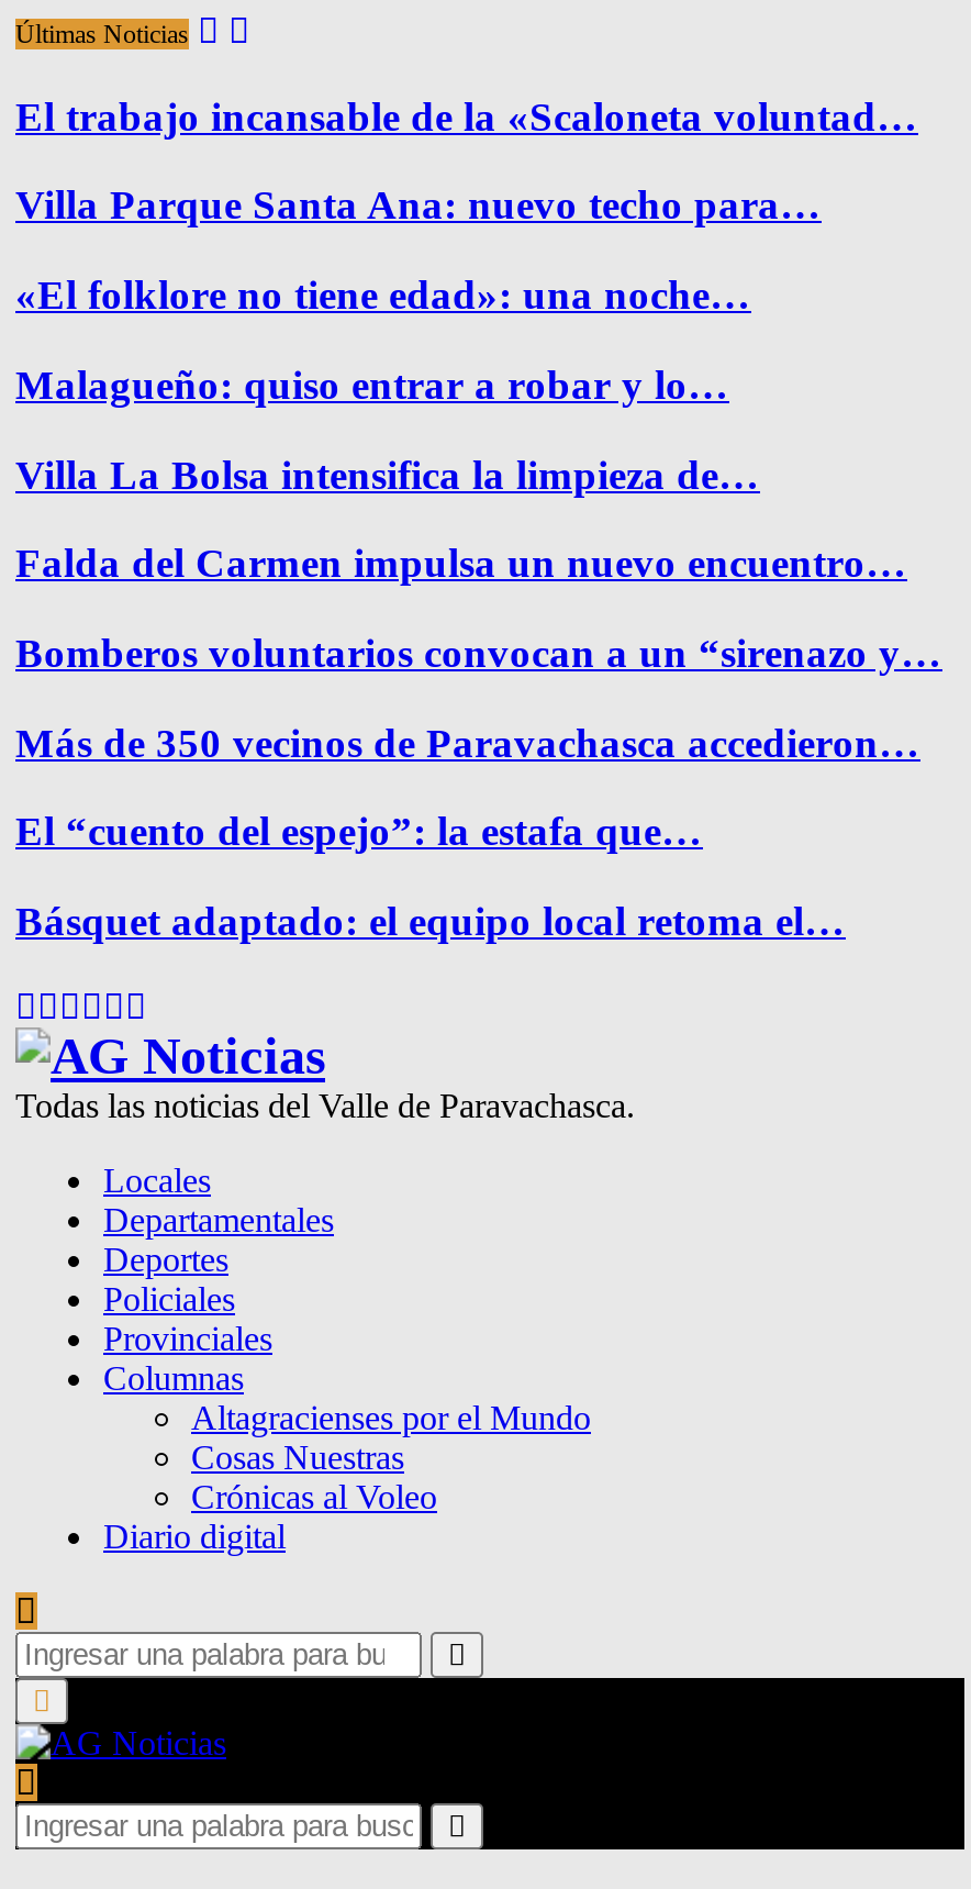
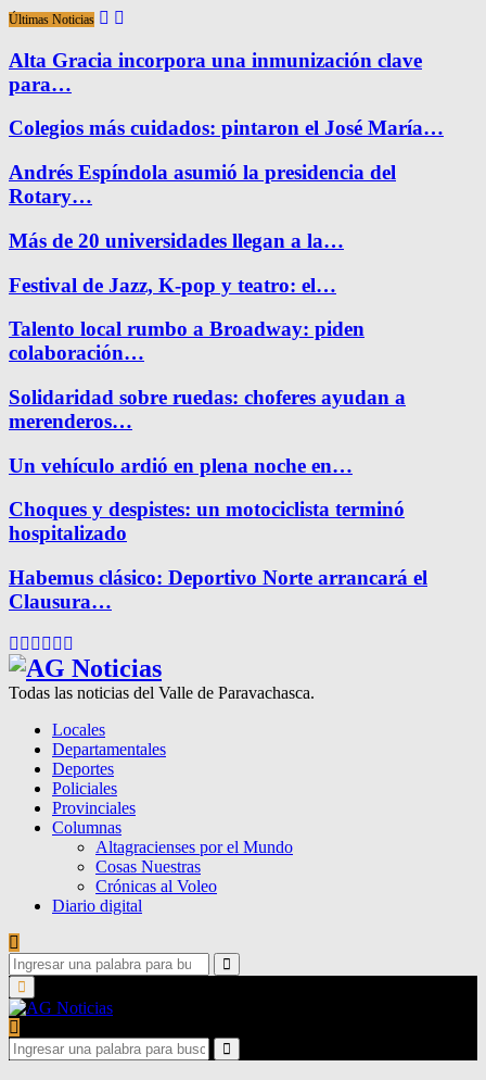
- El trabajo incansable de la «Scaloneta voluntad…
+ Alta Gracia incorpora una inmunización clave
+ para…

- Villa Parque Santa Ana: nuevo techo para…
+ Colegios más cuidados: pintaron el José María…

- «El folklore no tiene edad»: una noche…
+ Andrés Espíndola asumió la presidencia del
+ Rotary…

- Malagueño: quiso entrar a robar y lo…
+ Más de 20 universidades llegan a la…

- Villa La Bolsa intensifica la limpieza de…
+ Festival de Jazz, K-pop y teatro: el…

- Falda del Carmen impulsa un nuevo encuentro…
+ Talento local rumbo a Broadway: piden
+ colaboración…

- Bomberos voluntarios convocan a un “sirenazo y…
+ Solidaridad sobre ruedas: choferes ayudan a
+ merenderos…

- Más de 350 vecinos de Paravachasca accedieron…
+ Un vehículo ardió en plena noche en…

- El “cuento del espejo”: la estafa que…
+ Choques y despistes: un motociclista terminó
+ hospitalizado

- Básquet adaptado: el equipo local retoma el…
+ Habemus clásico: Deportivo Norte arrancará el
+ Clausura…
